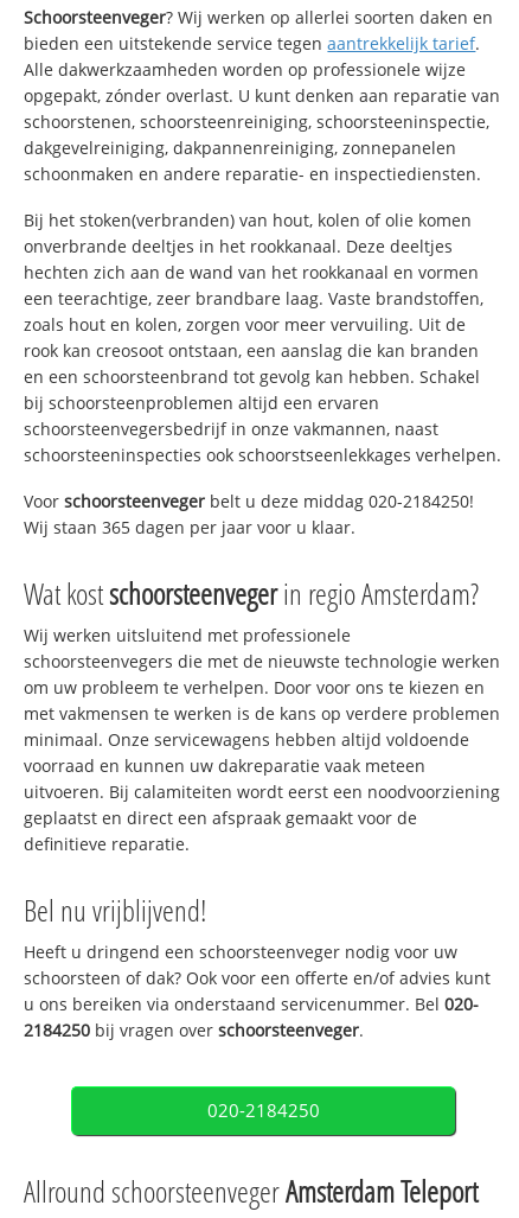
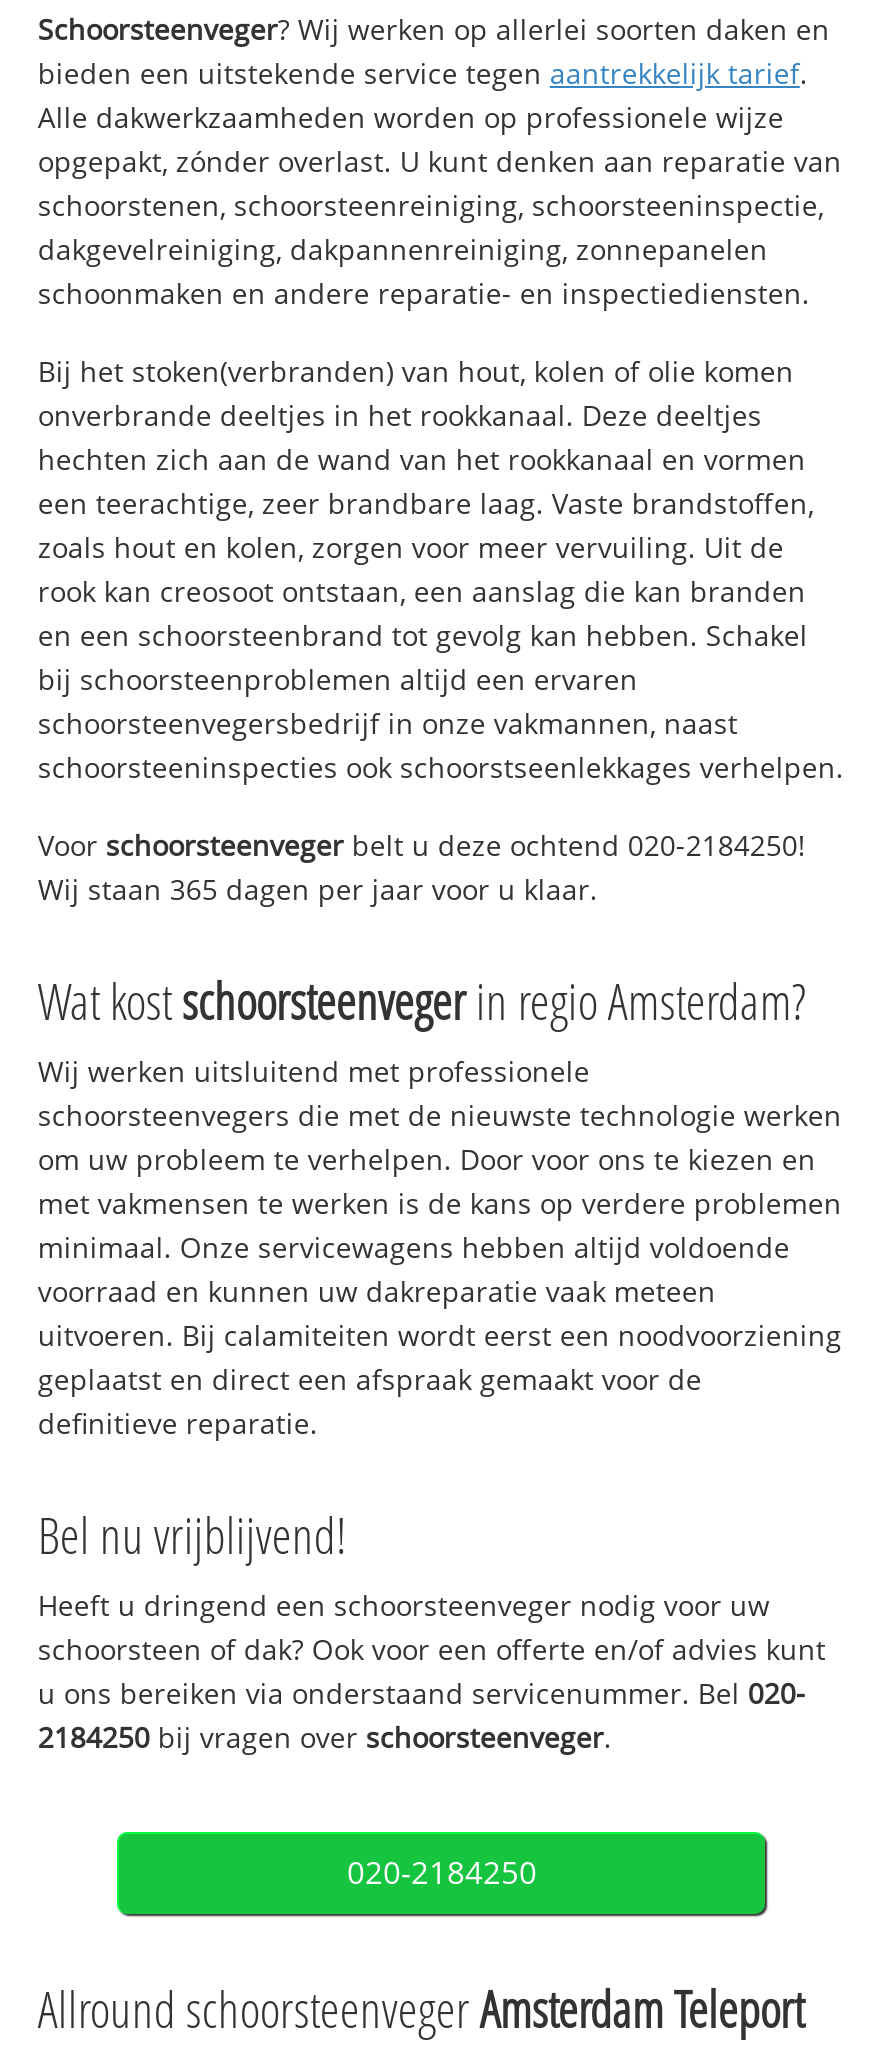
- Voor schoorsteenveger belt u deze middag 020-2184250!
+ Voor schoorsteenveger belt u deze ochtend 020-2184250!
